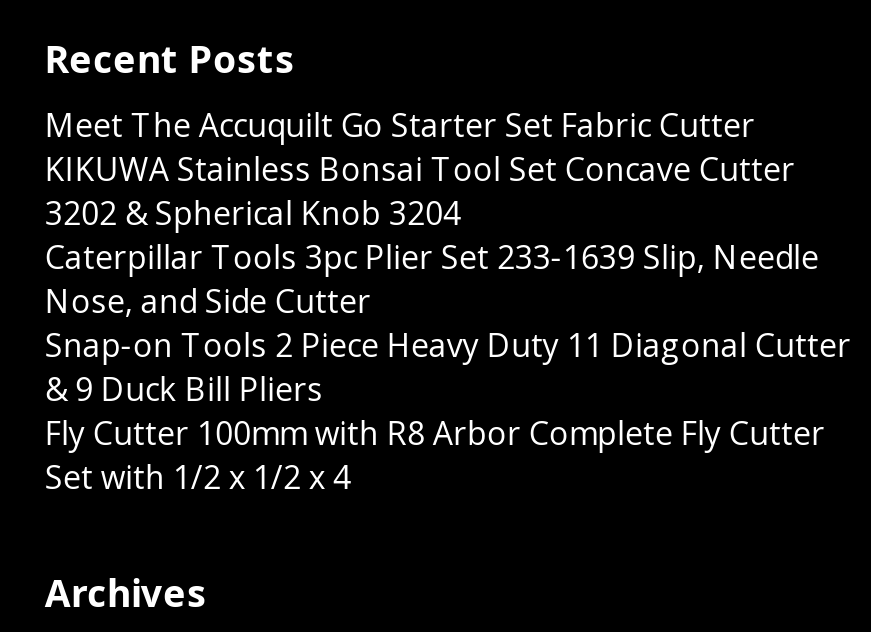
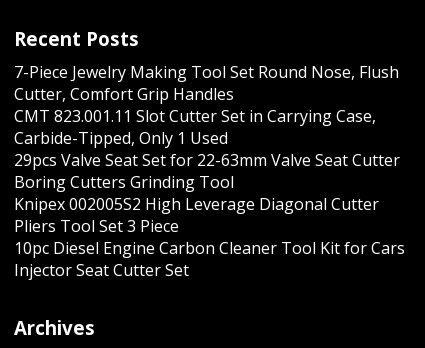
- Meet The Accuquilt Go Starter Set Fabric Cutter
- KIKUWA Stainless Bonsai Tool Set Concave Cutter
- 3202 & Spherical Knob 3204
- Caterpillar Tools 3pc Plier Set 233-1639 Slip, Needle
- Nose, and Side Cutter
- Snap-on Tools 2 Piece Heavy Duty 11 Diagonal Cutter
- & 9 Duck Bill Pliers
- Fly Cutter 100mm with R8 Arbor Complete Fly Cutter
- Set with 1/2 x 1/2 x 4
+ 7-Piece Jewelry Making Tool Set Round Nose, Flush
+ Cutter, Comfort Grip Handles
+ CMT 823.001.11 Slot Cutter Set in Carrying Case,
+ Carbide-Tipped, Only 1 Used
+ 29pcs Valve Seat Set for 22-63mm Valve Seat Cutter
+ Boring Cutters Grinding Tool
+ Knipex 002005S2 High Leverage Diagonal Cutter
+ Pliers Tool Set 3 Piece
+ 10pc Diesel Engine Carbon Cleaner Tool Kit for Cars
+ Injector Seat Cutter Set
